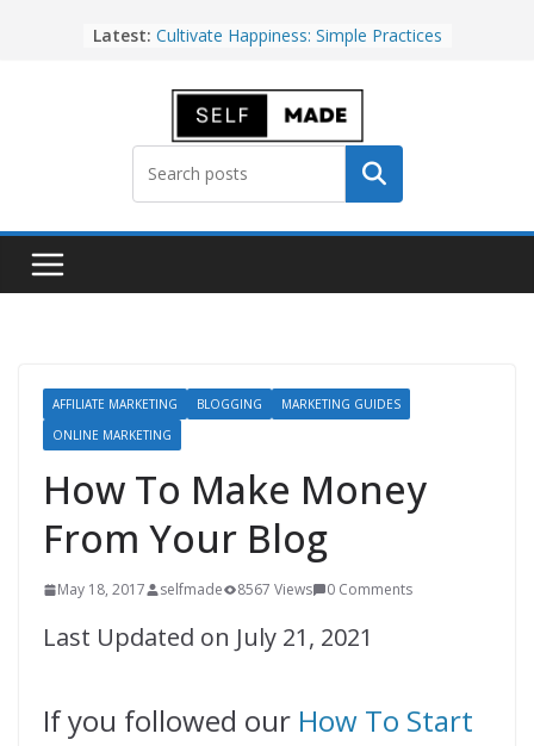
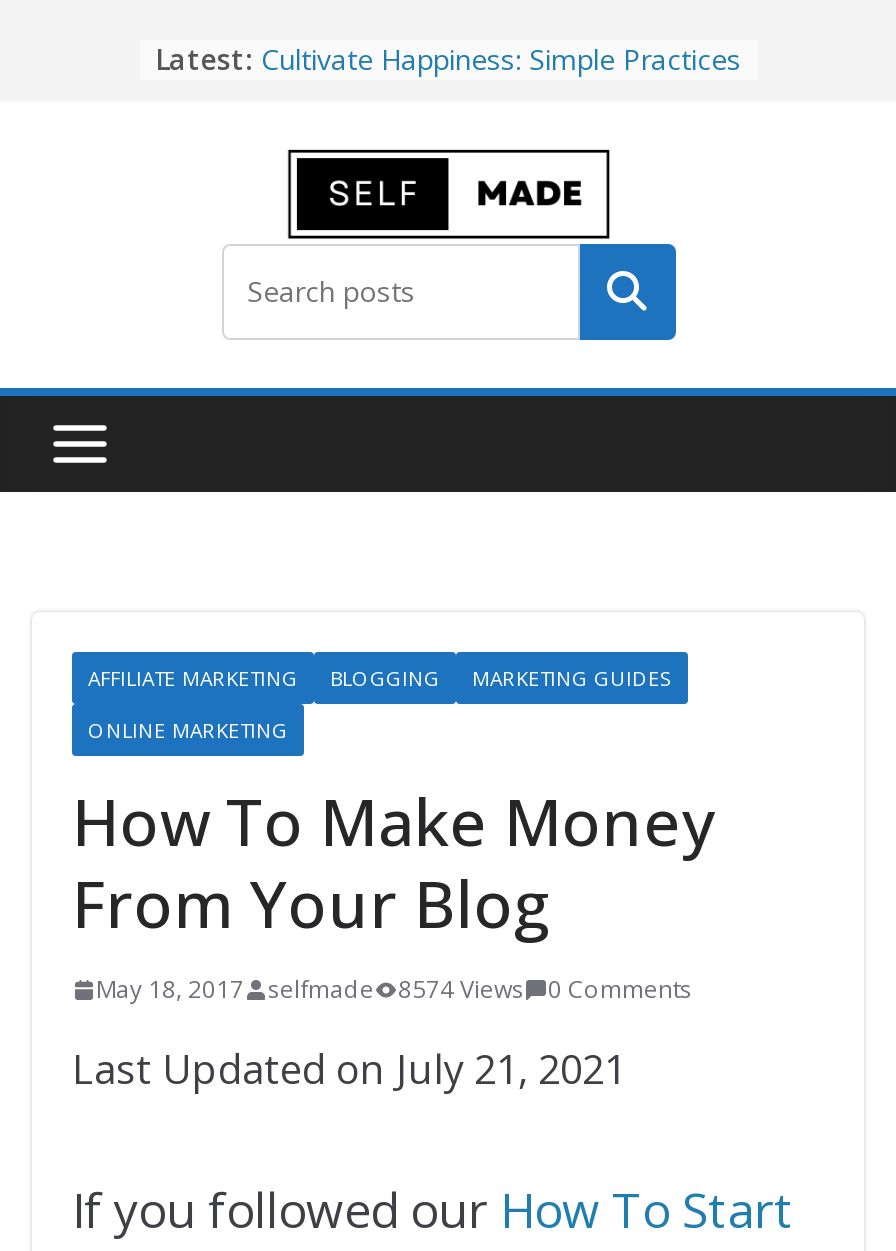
- May 18, 2017 selfmade 8567 Views 0 Comments
+ May 18, 2017 selfmade 8574 Views 0 Comments
